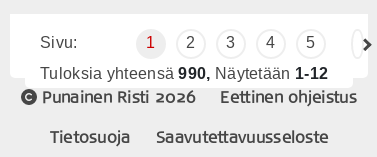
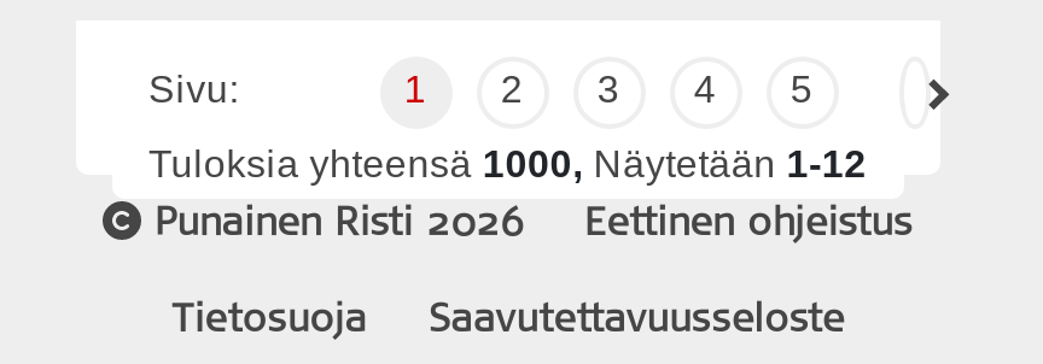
- Tuloksia yhteensä 990, Näytetään 1-12
+ Tuloksia yhteensä 1000, Näytetään 1-12
